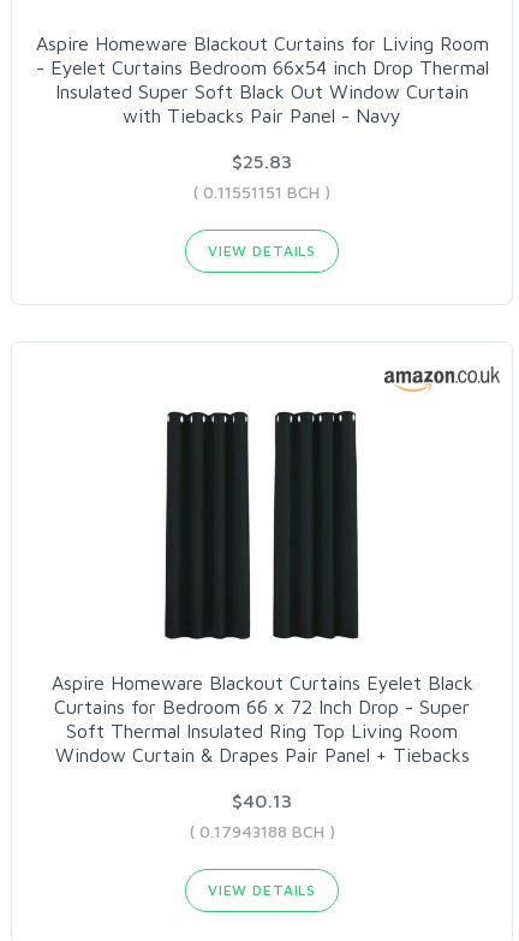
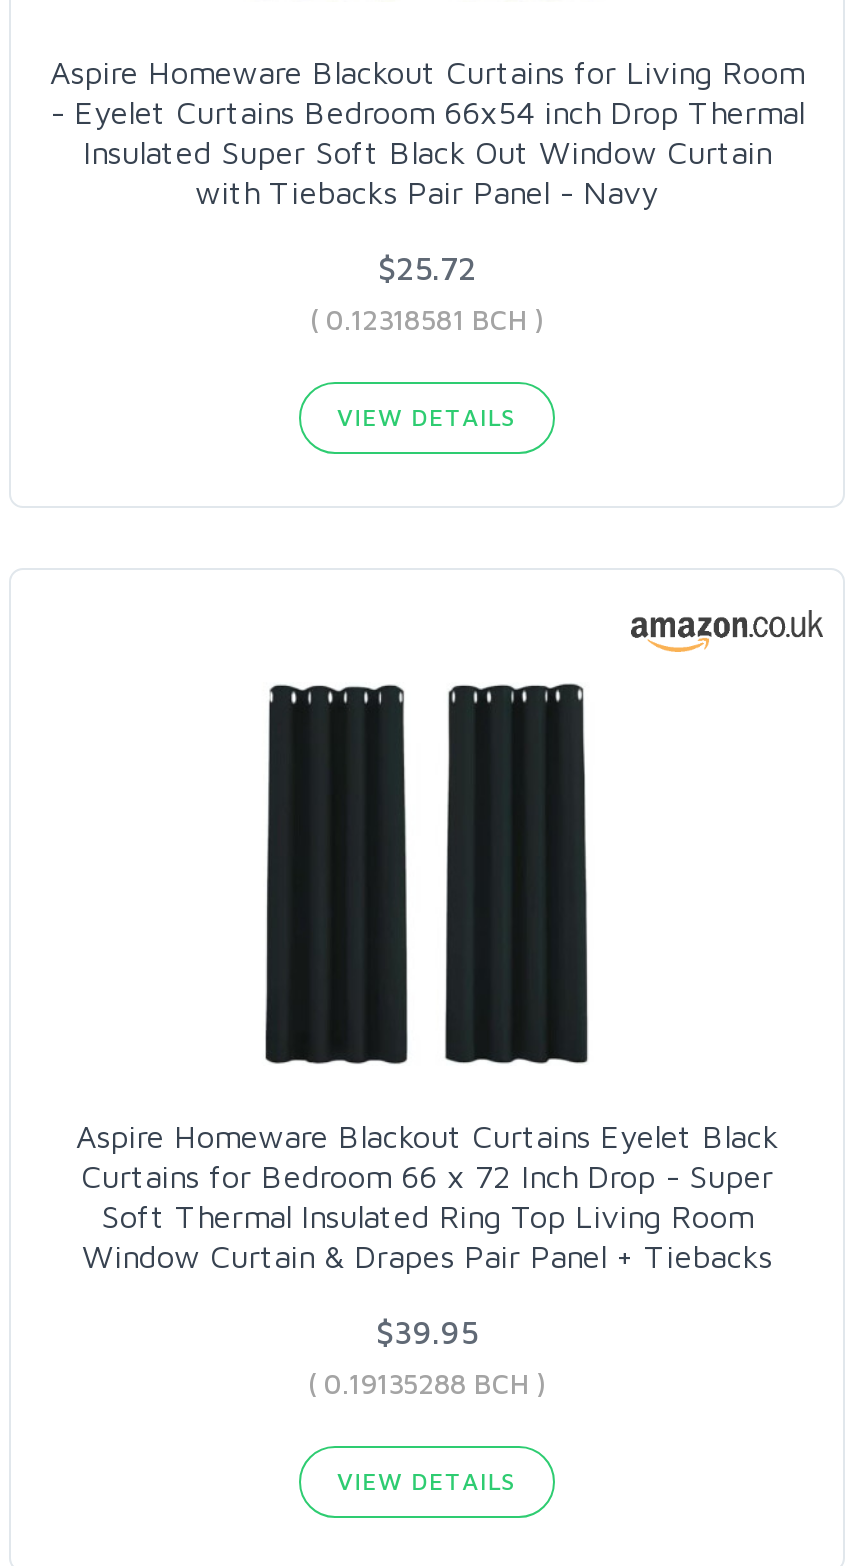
- $25.83
+ $25.72

- ( 0.11551151 BCH )
+ ( 0.12318581 BCH )

- $40.13
+ $39.95

- ( 0.17943188 BCH )
+ ( 0.19135288 BCH )
